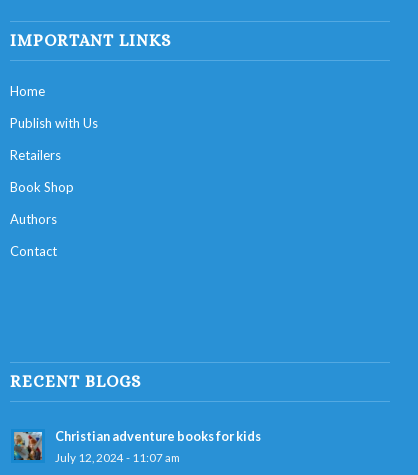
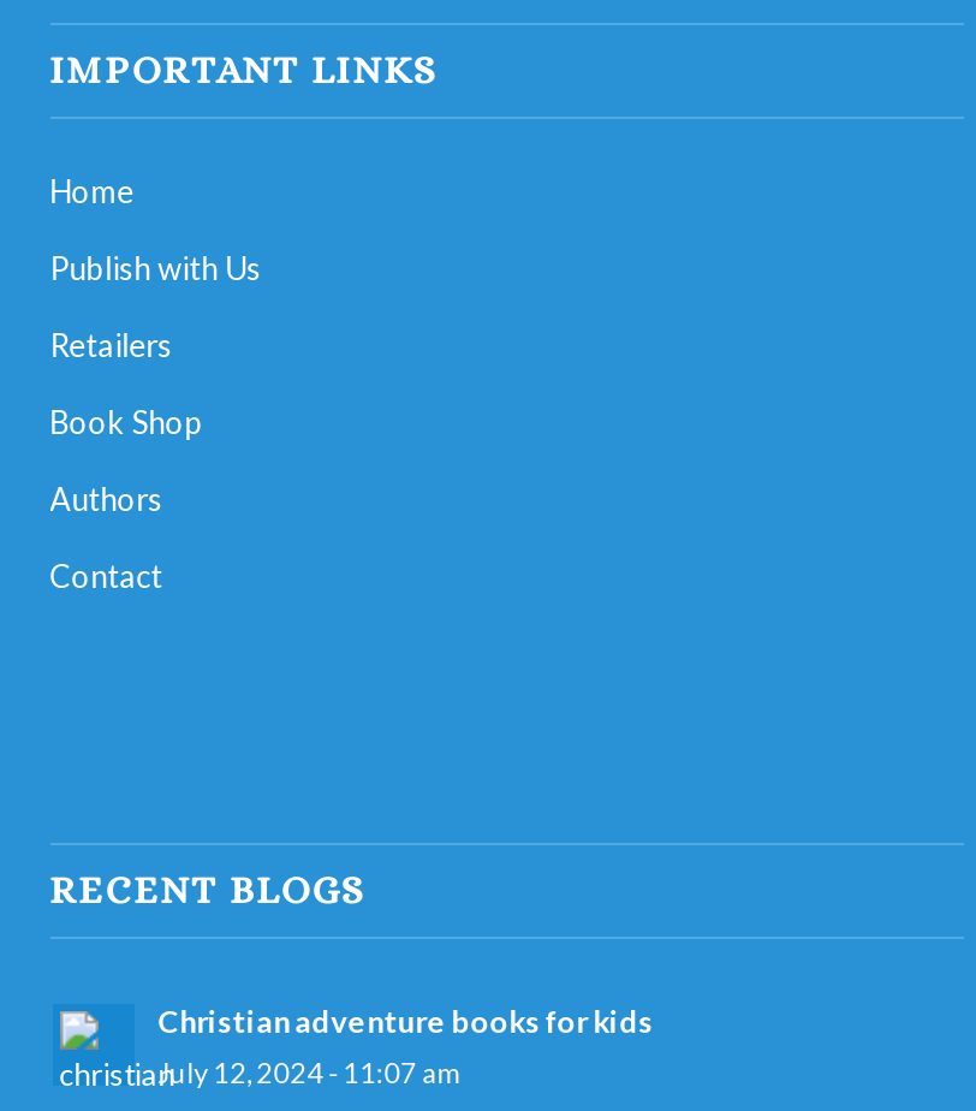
- [image]
+ [image]
